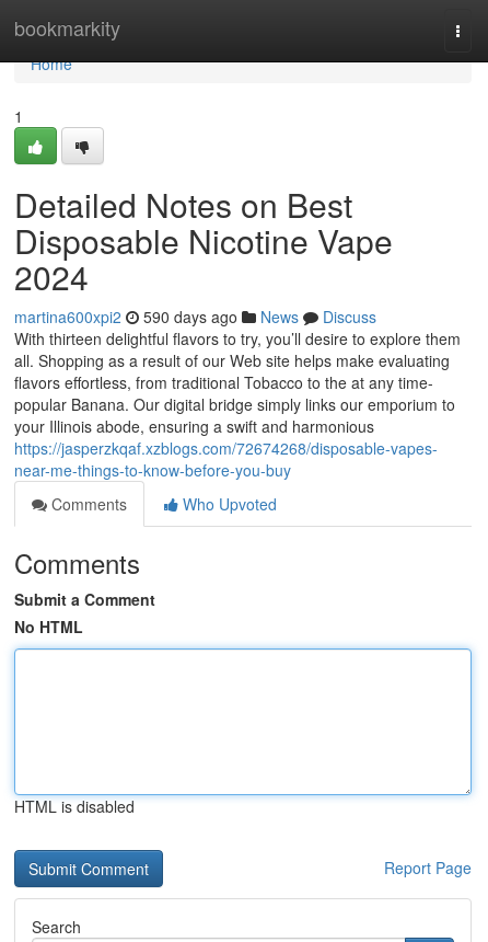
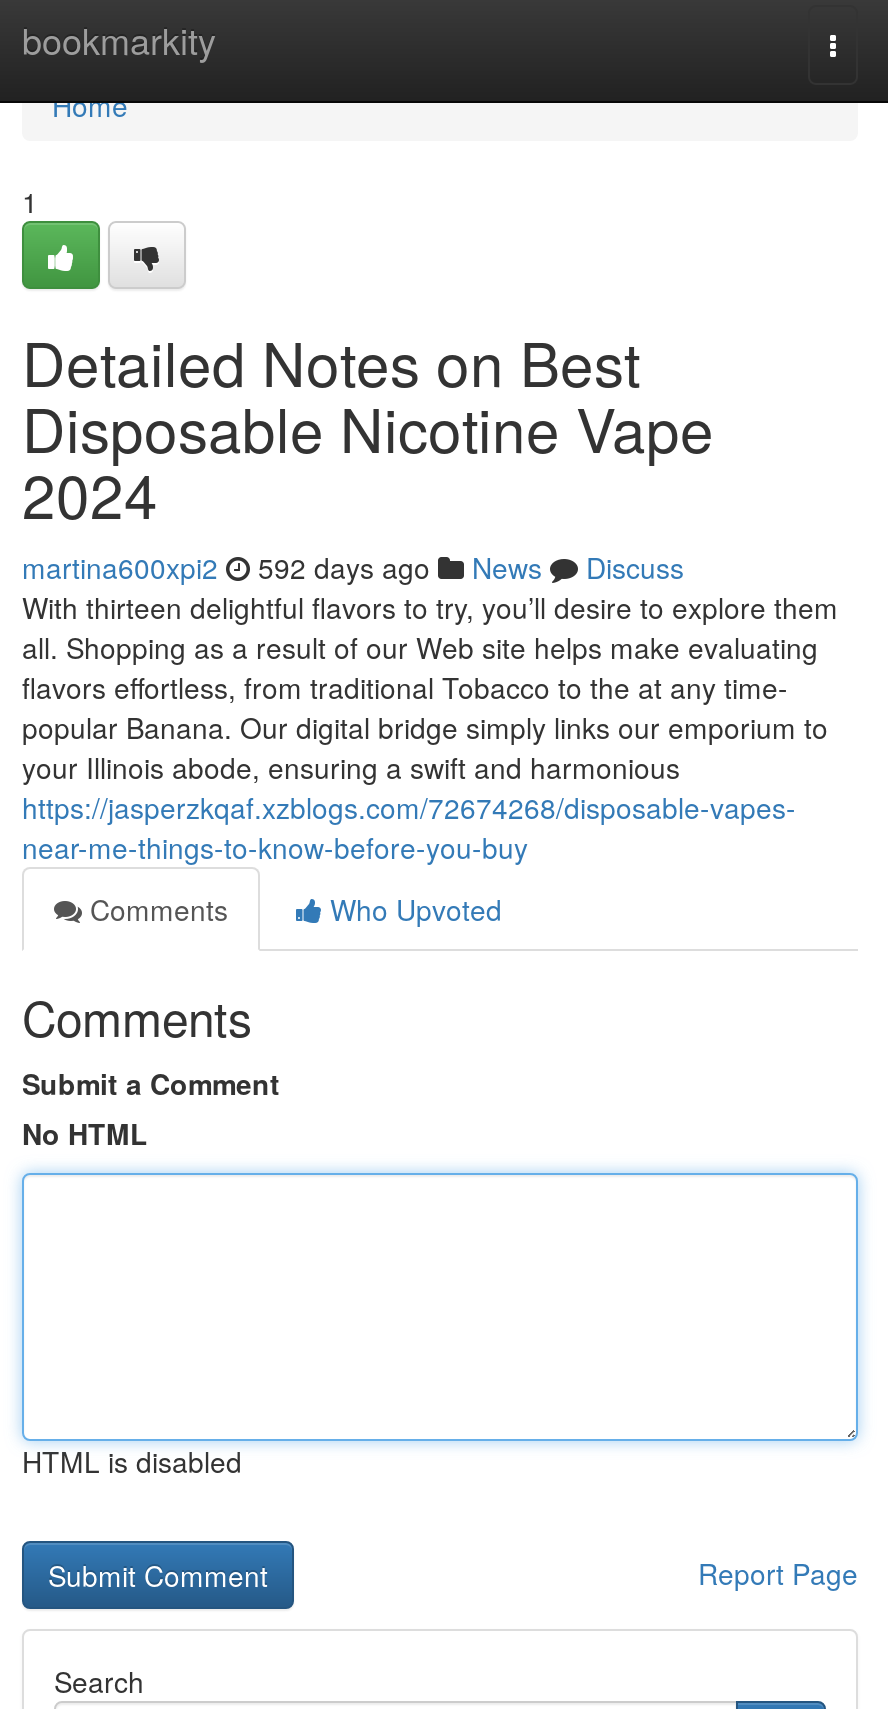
- martina600xpi2 590 days ago News Discuss
+ martina600xpi2 592 days ago News Discuss
